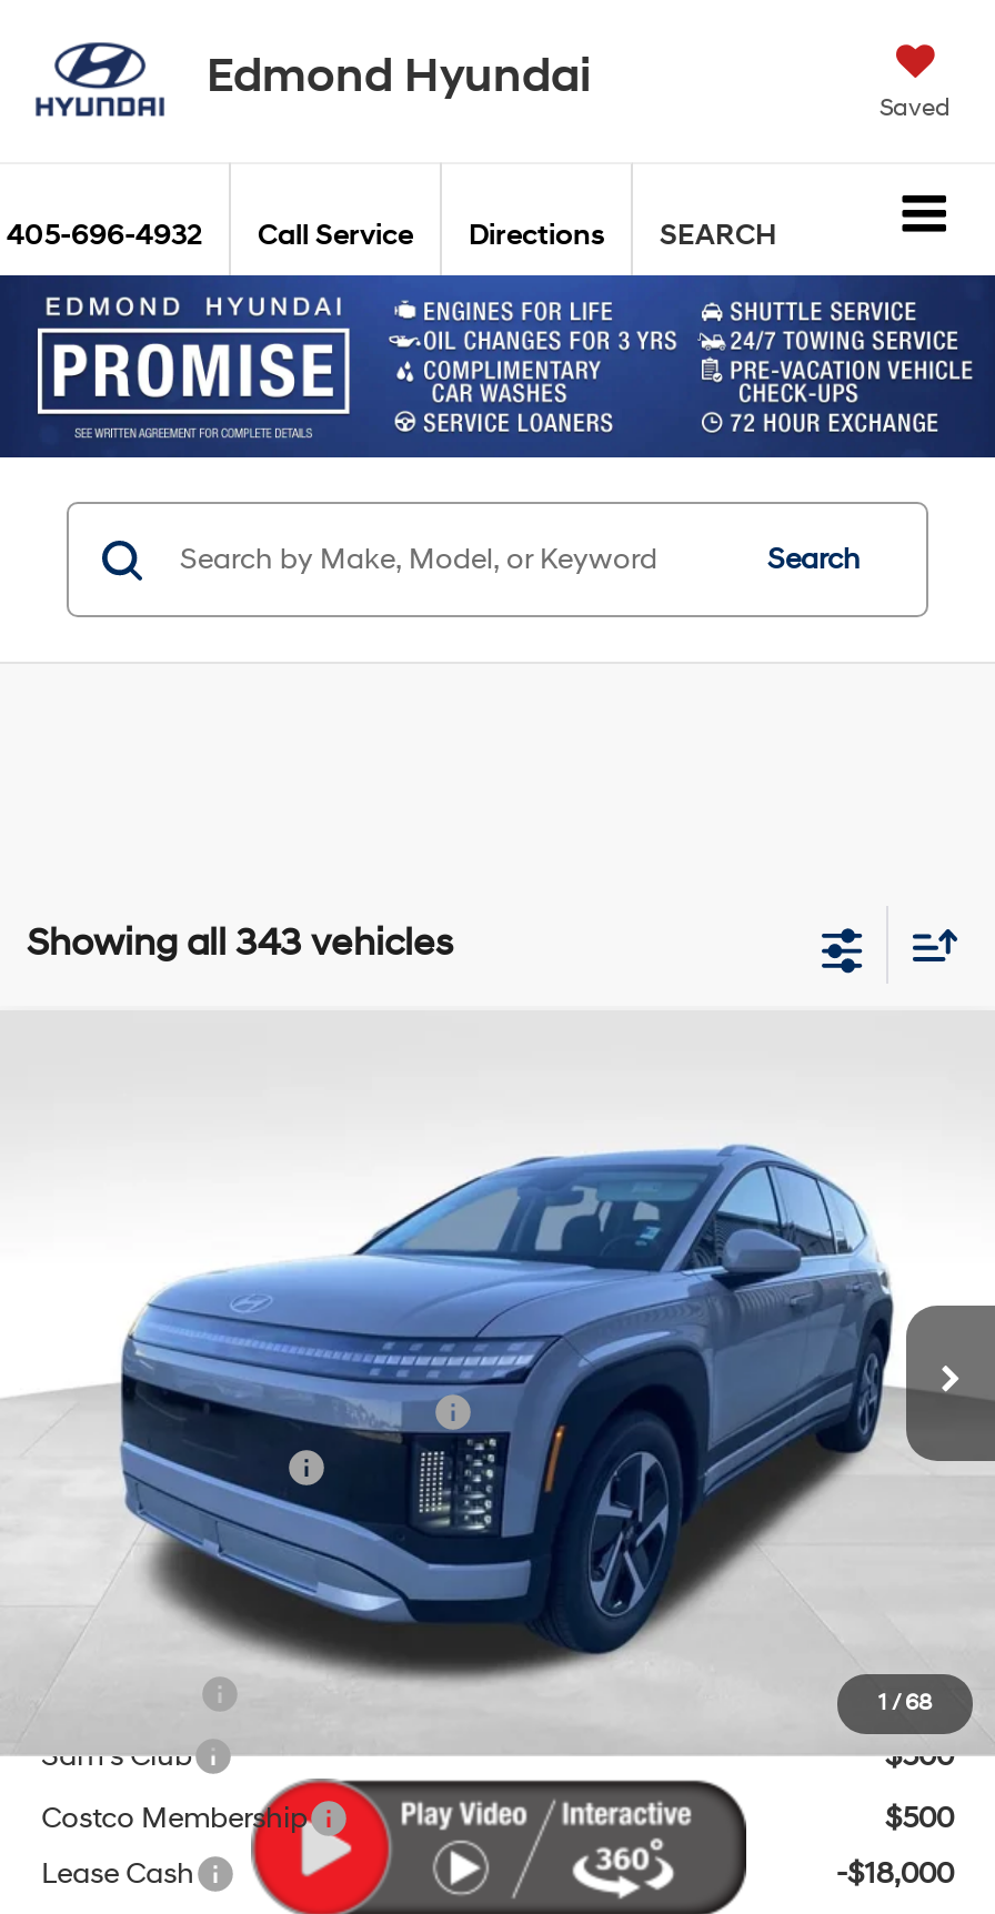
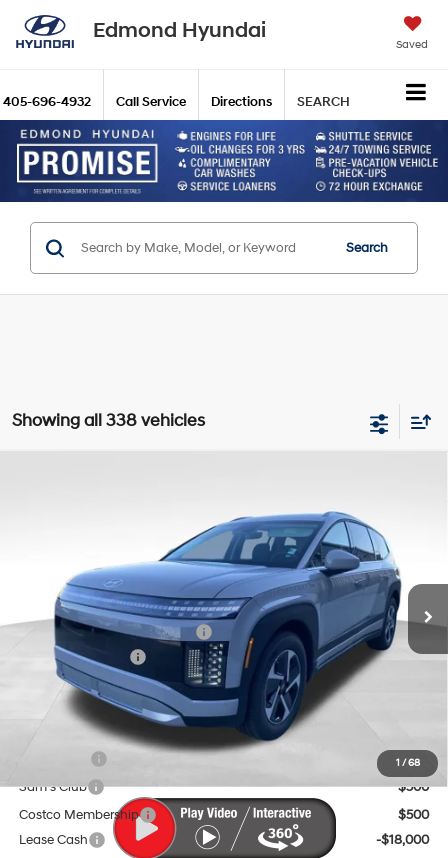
- Showing all 343 vehicles
+ Showing all 338 vehicles
